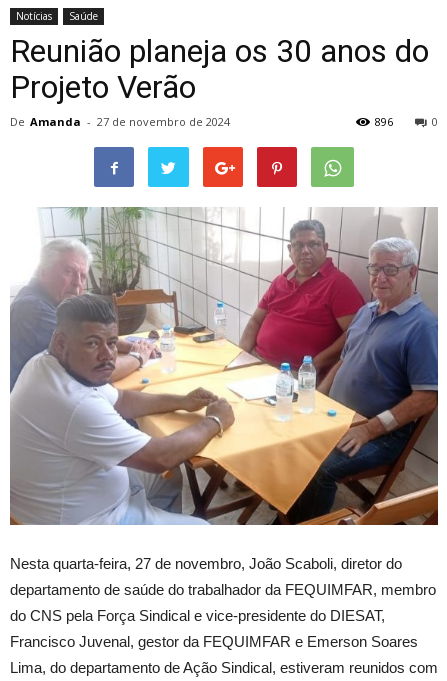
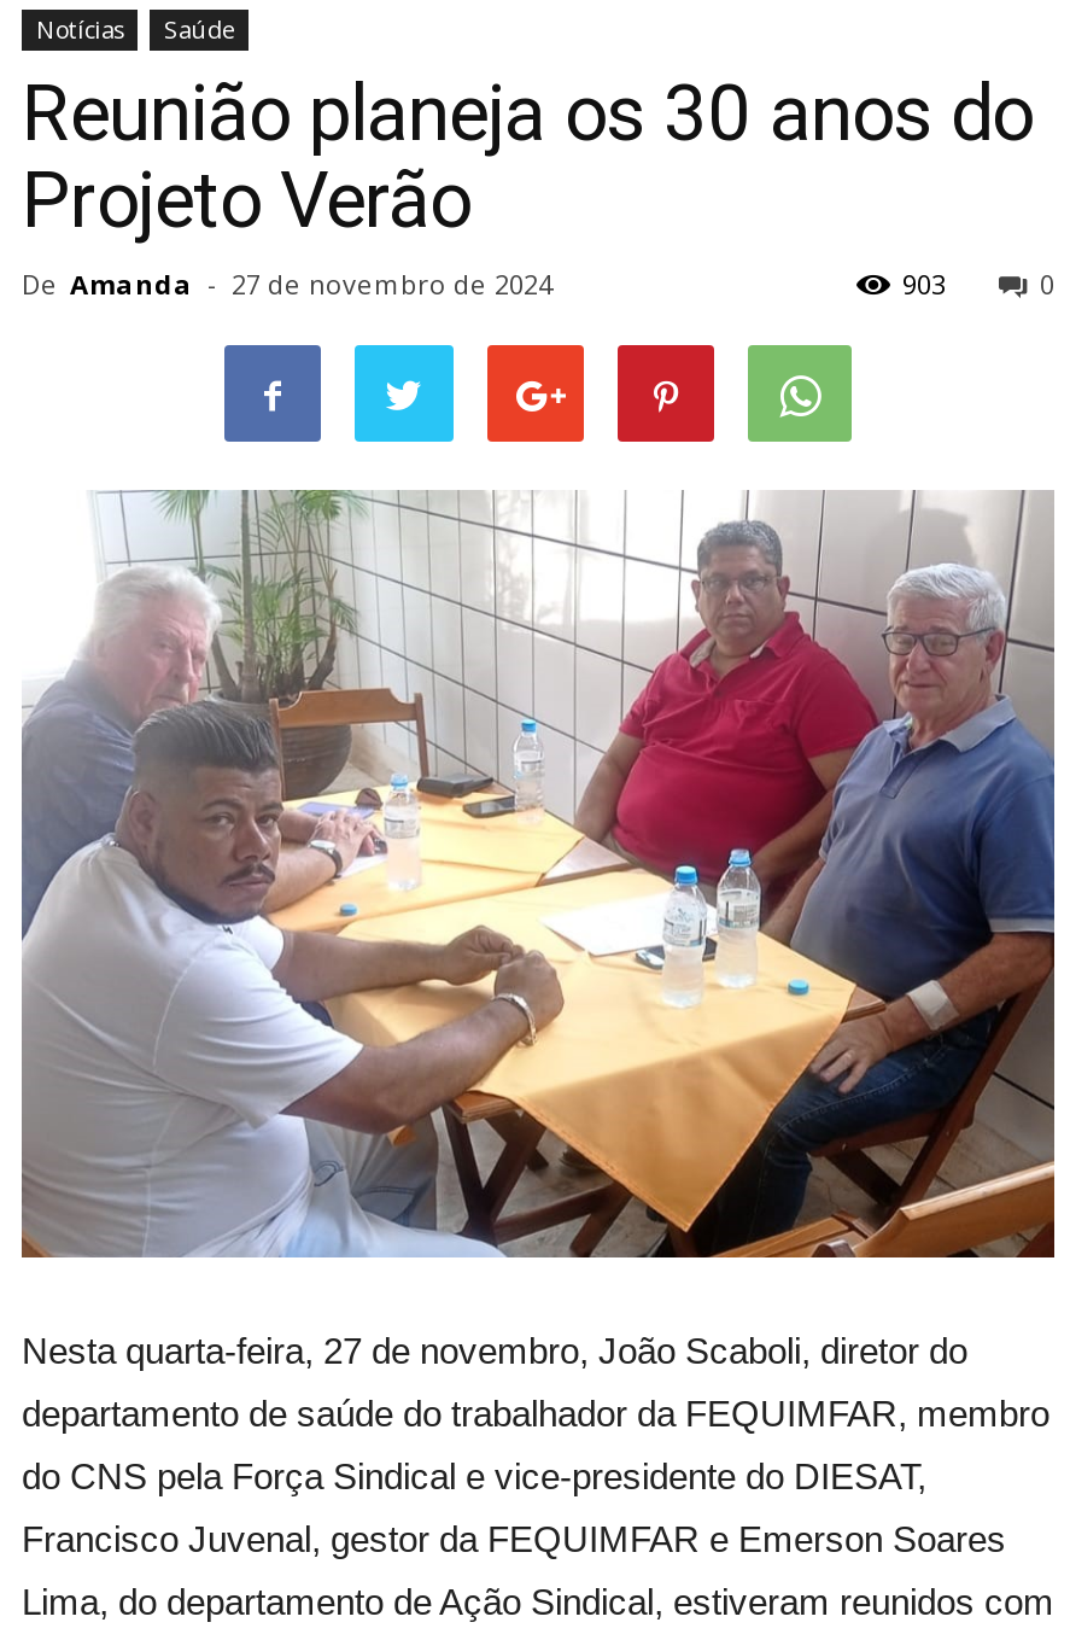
- 896
+ 903
